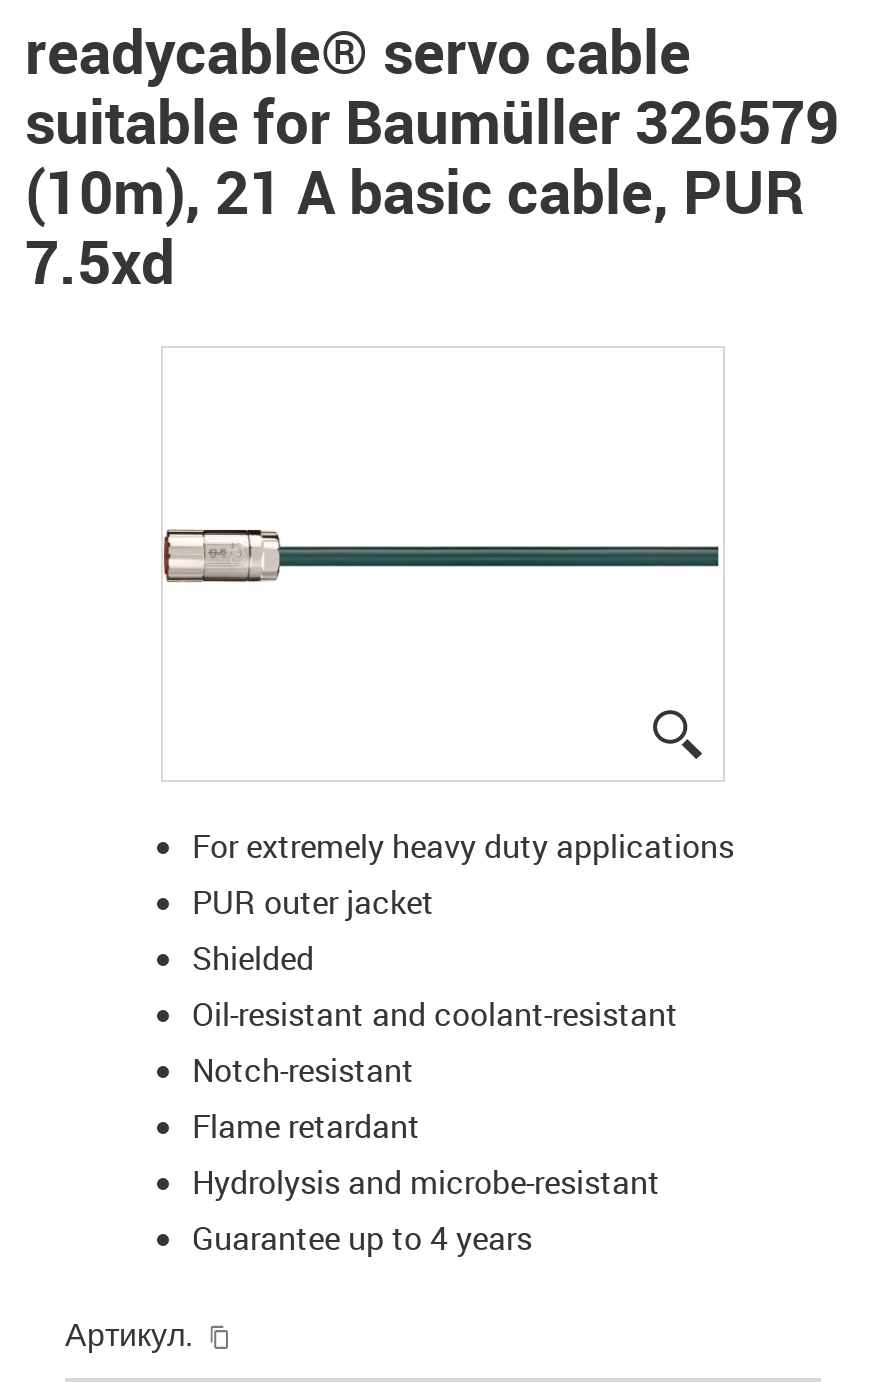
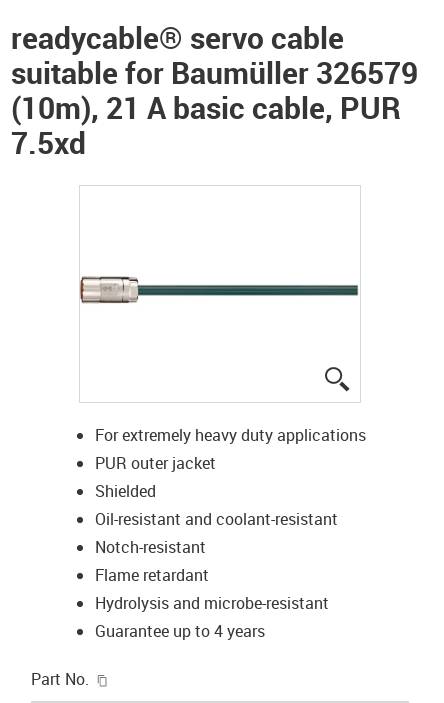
- Артикул.
+ Part No.
